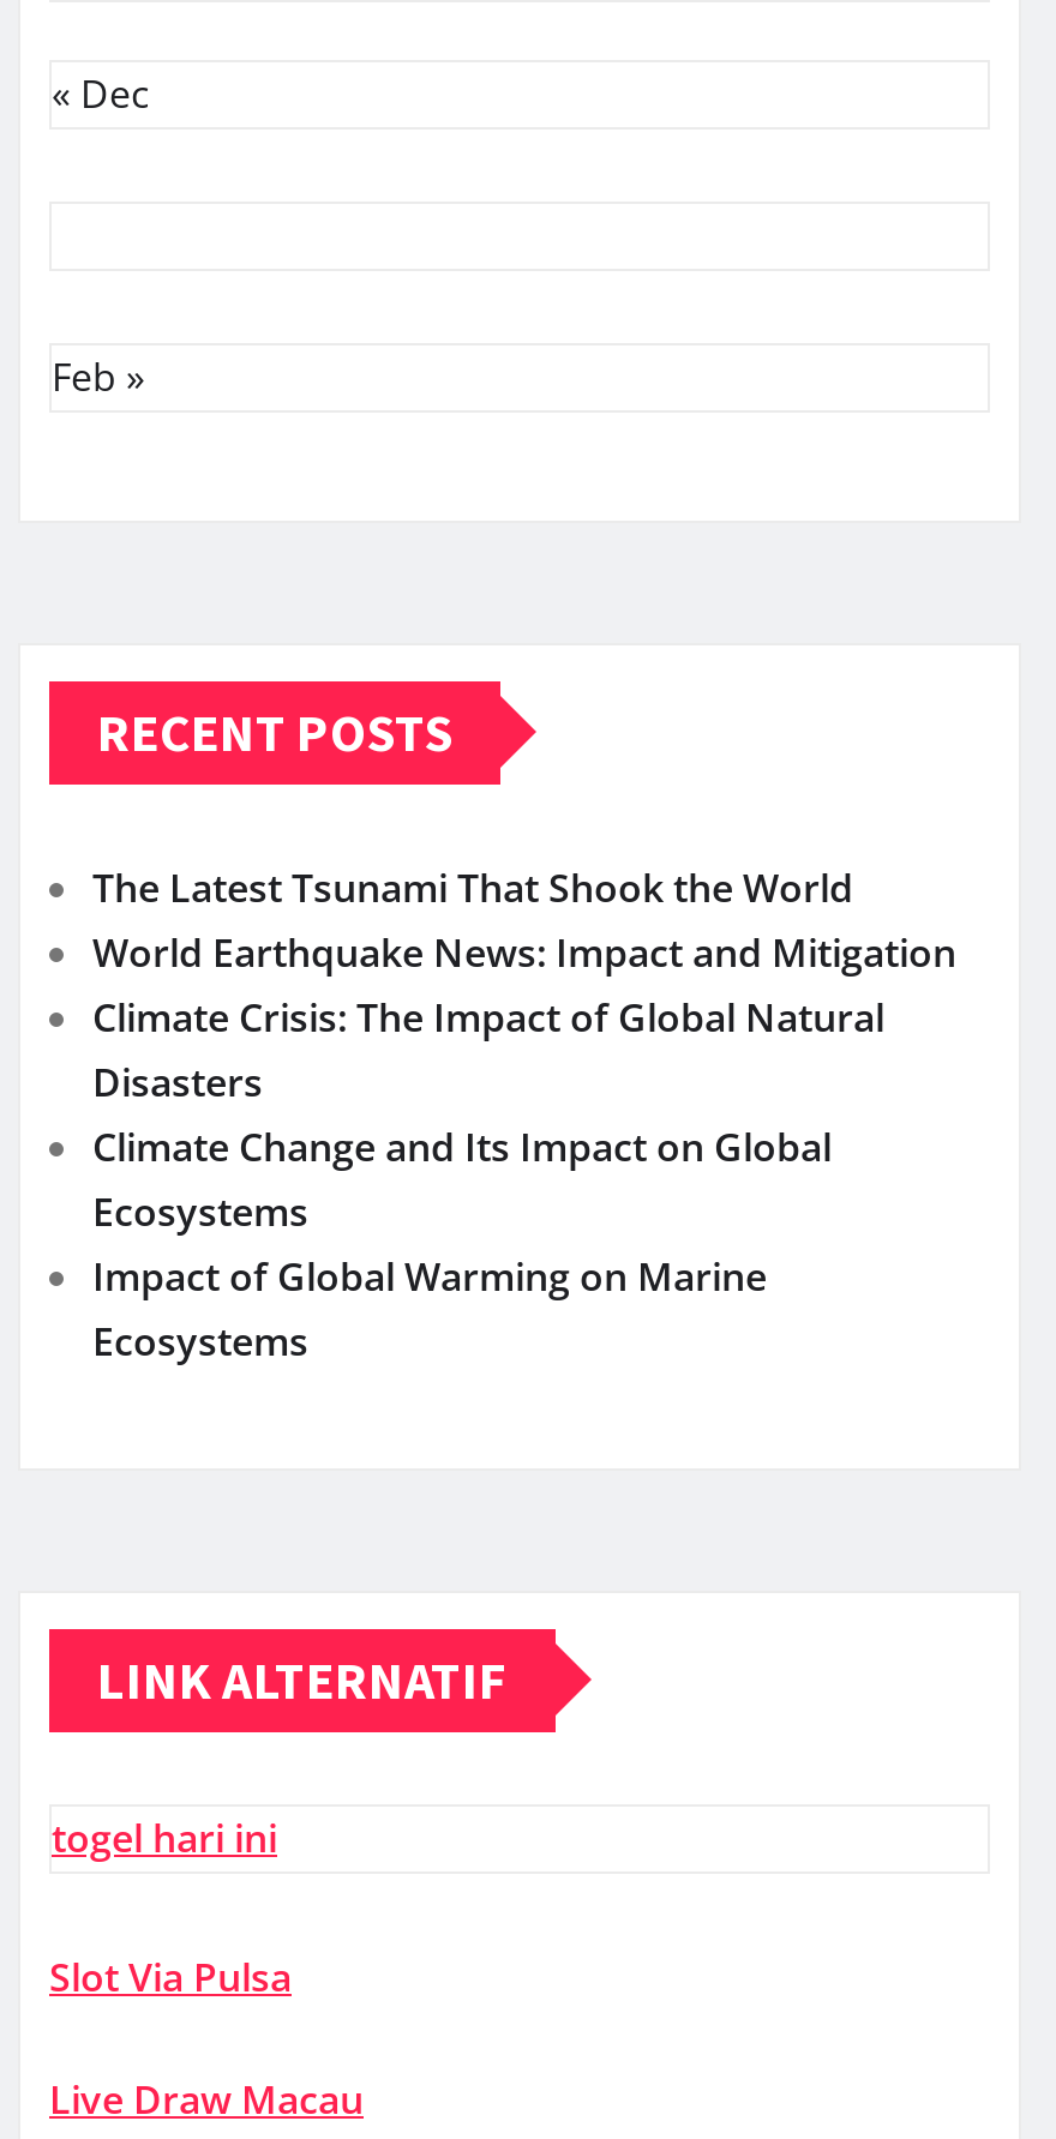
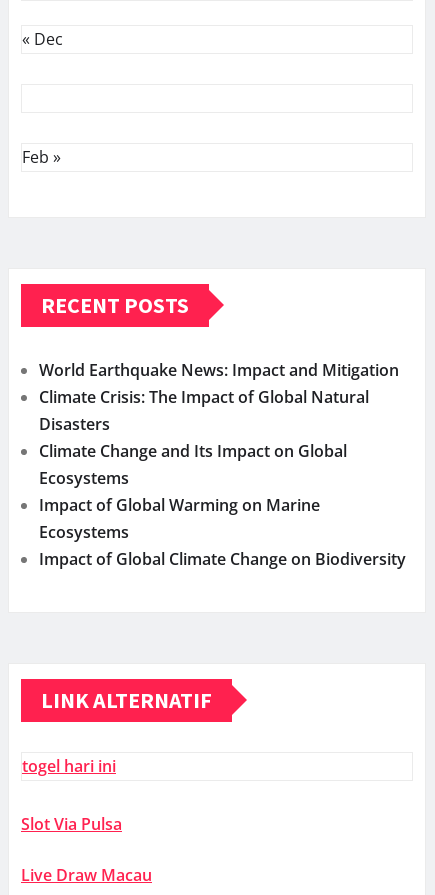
- The Latest Tsunami That Shook the World

moved up: World Earthquake News: Impact and Mitigation | Climate Crisis: The Impact of Global Natural | Disasters | Climate Change and Its Impact on Global | Ecosystems | Impact of Global Warming on Marine | Ecosystems

+ Impact of Global Climate Change on Biodiversity
